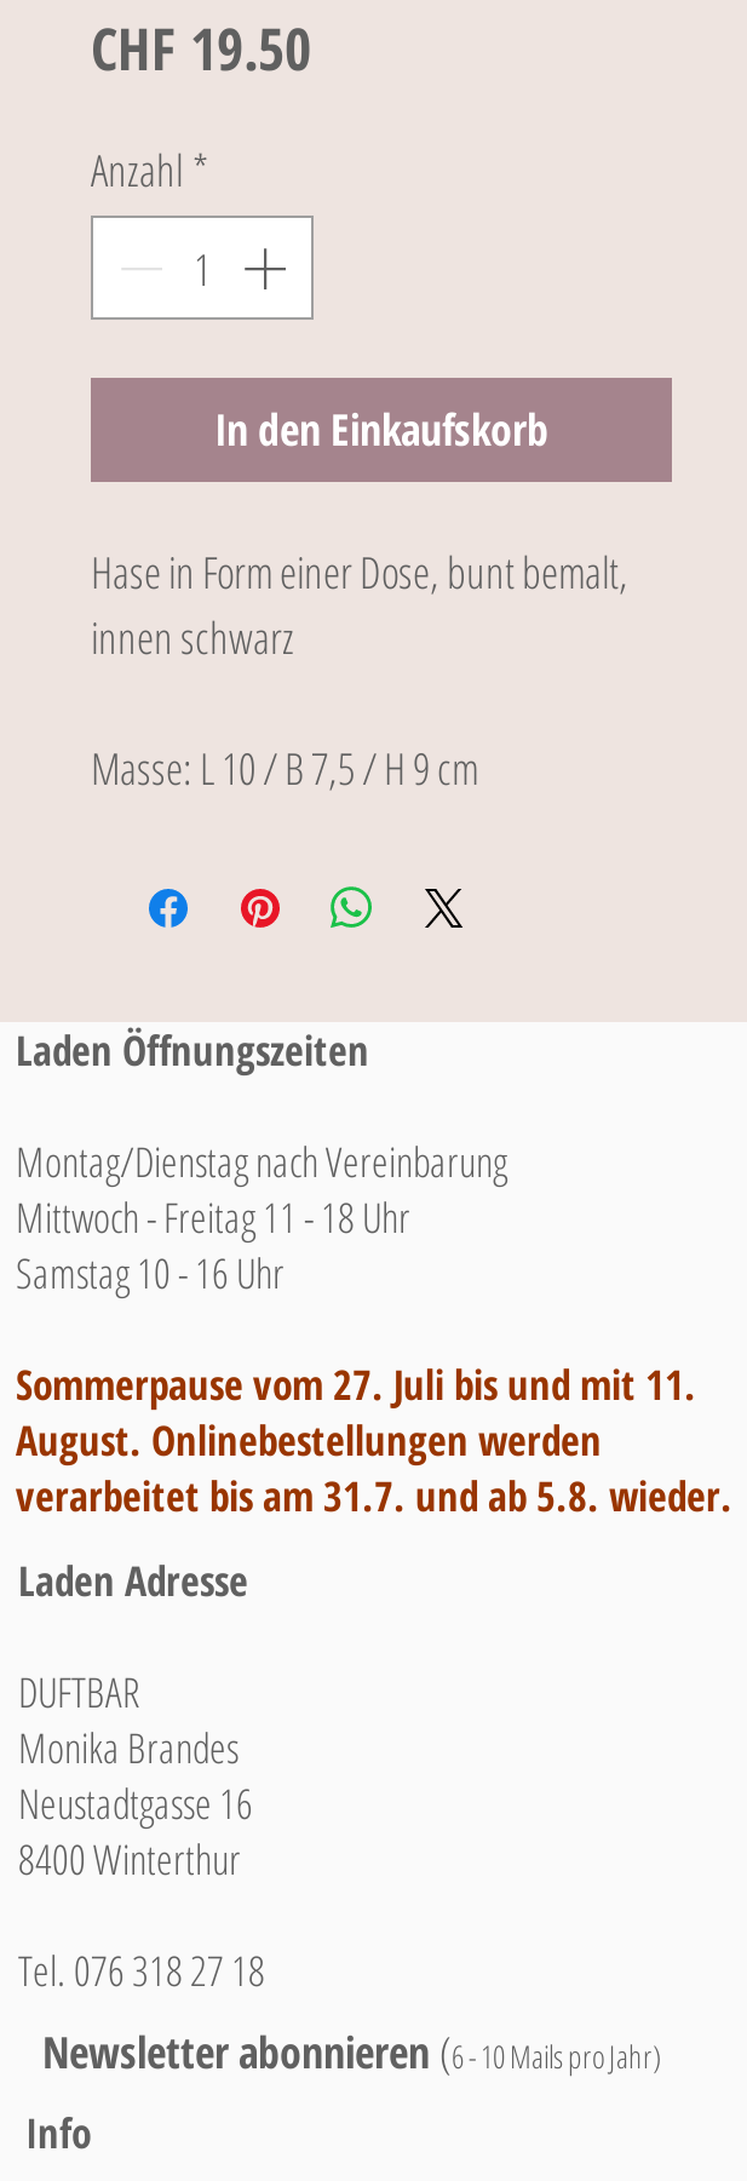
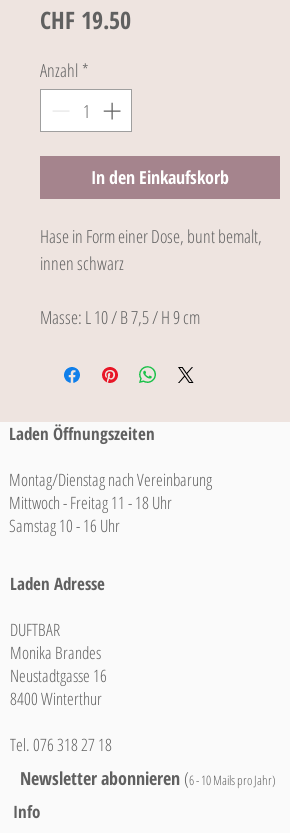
- Sommerpause vom 27. Juli bis und mit 11.
- August. Onlinebestellungen werden
- verarbeitet bis am 31.7. und ab 5.8. wieder.
